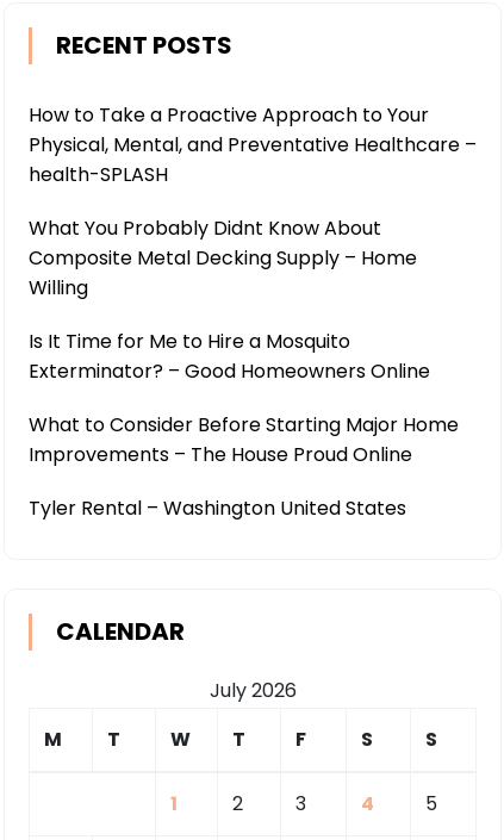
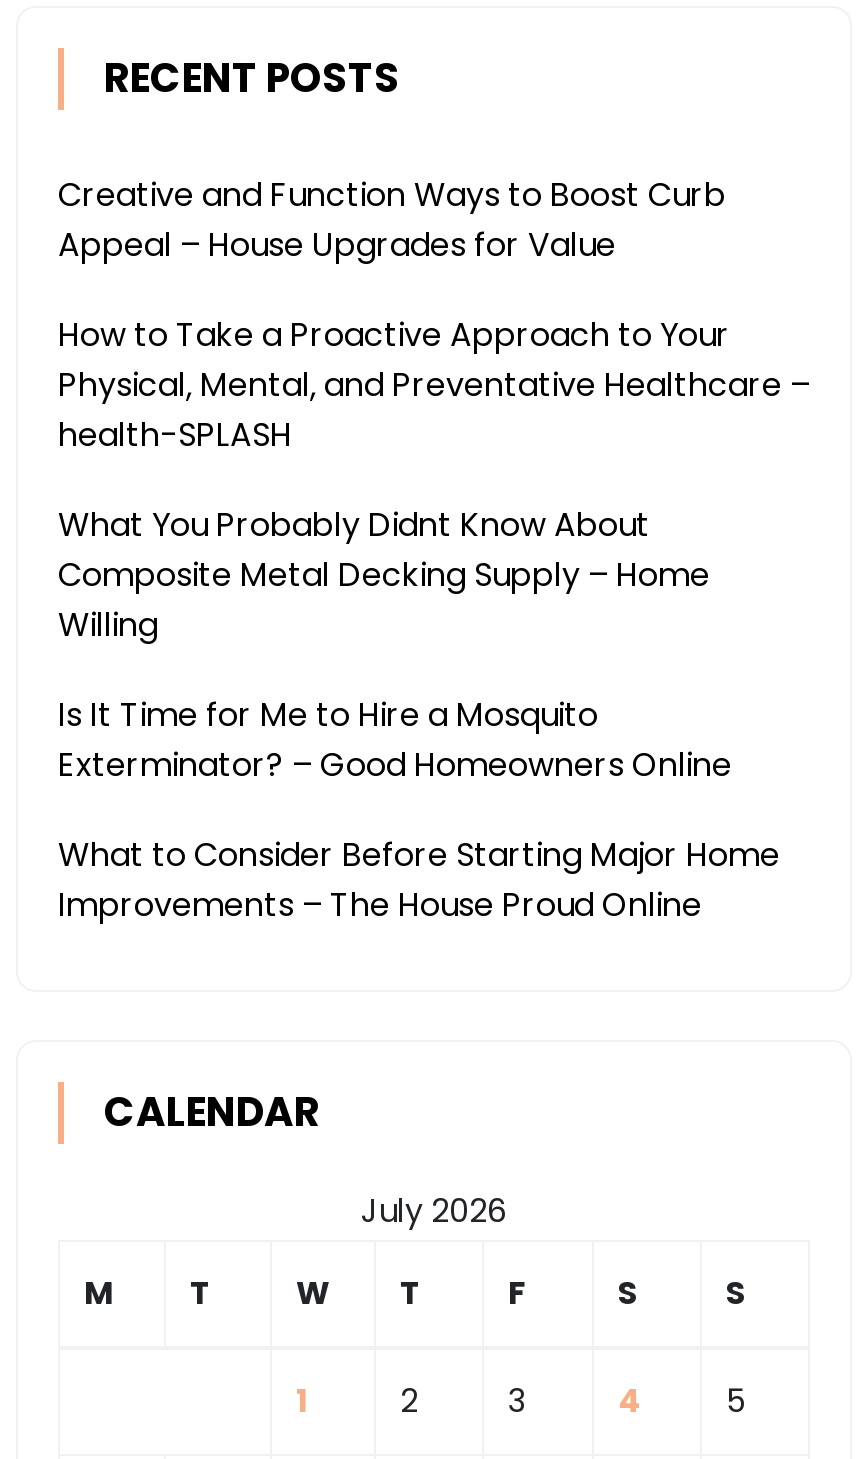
+ Creative and Function Ways to Boost Curb
+ Appeal – House Upgrades for Value

moved down: How to Take a Proactive Approach to Your | Physical, Mental, and Preventative Healthcare – | health-SPLASH | ... | What to Consider Before Starting Major Home | Improvements – The House Proud Online

- Tyler Rental – Washington United States
